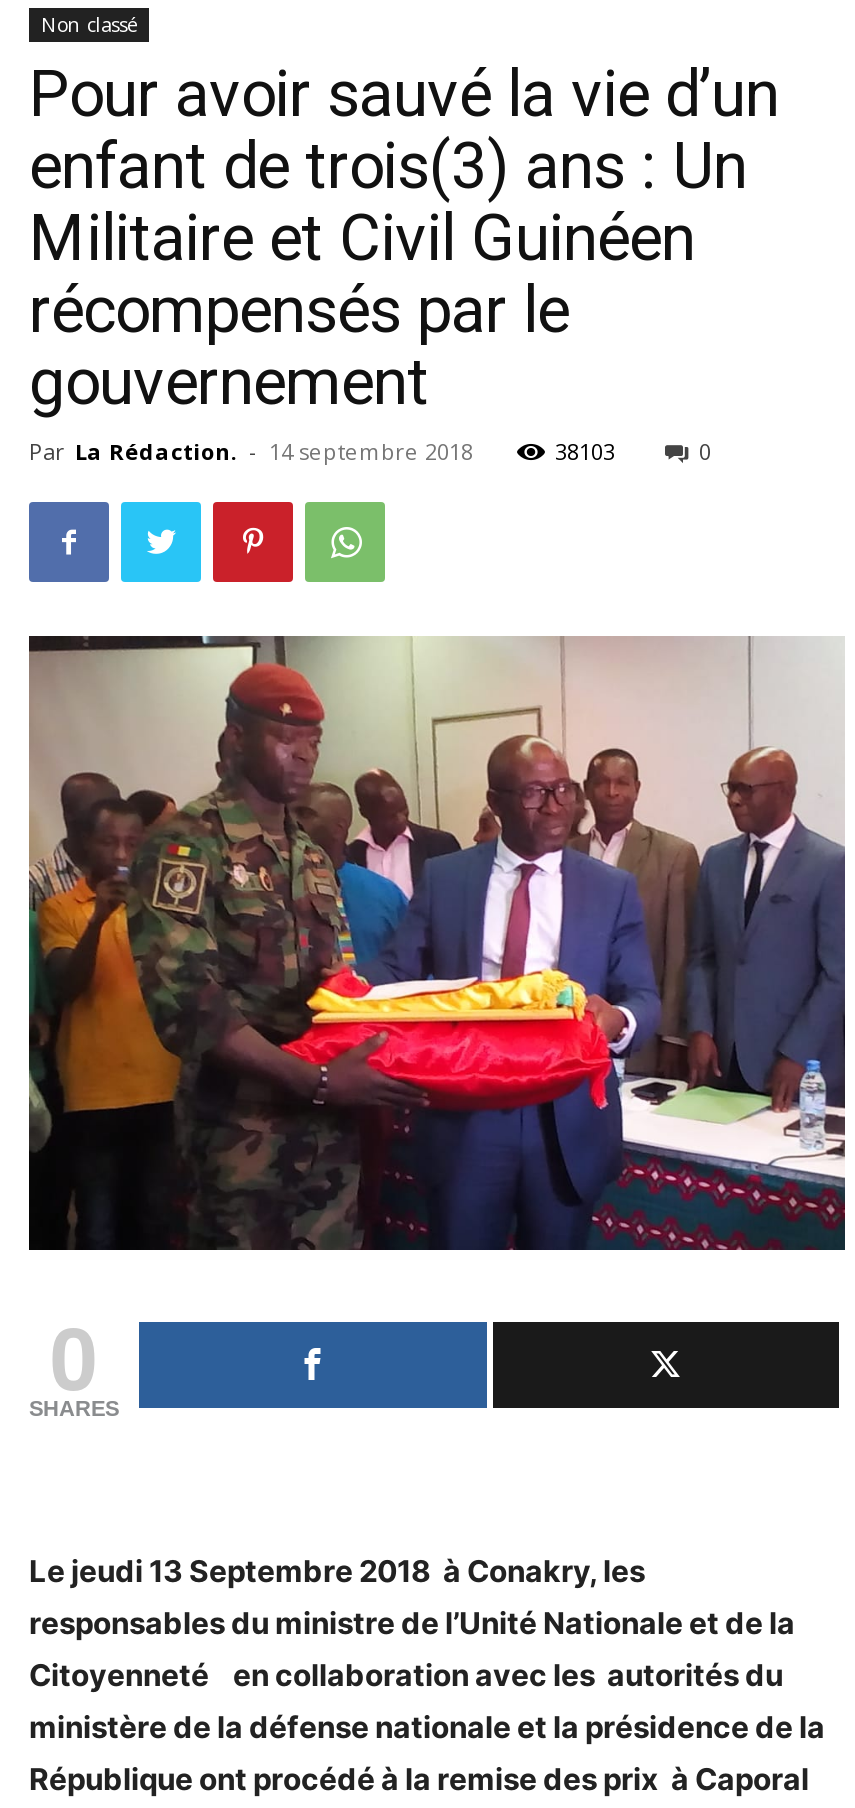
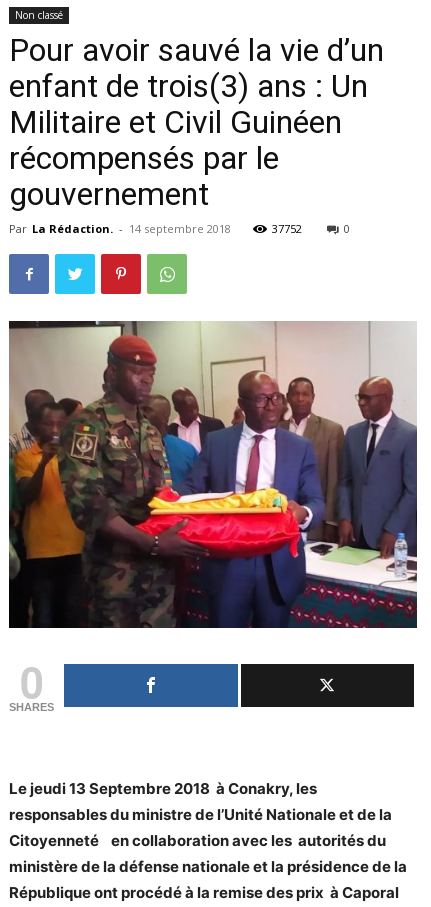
- 38103
+ 37752
